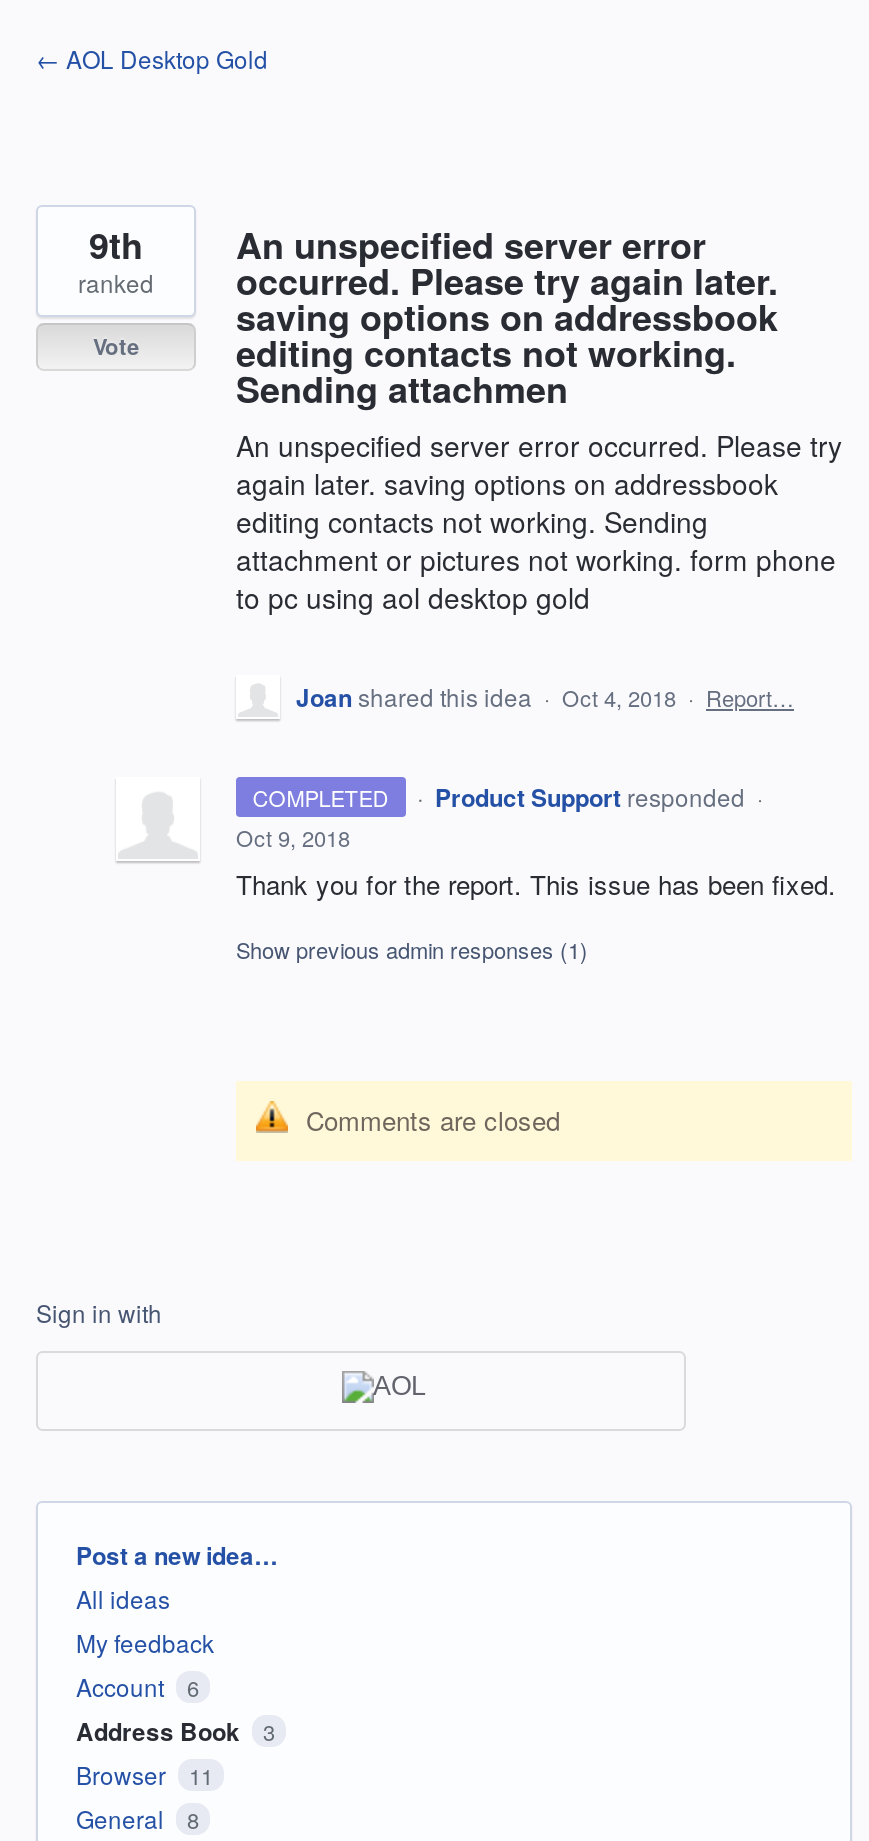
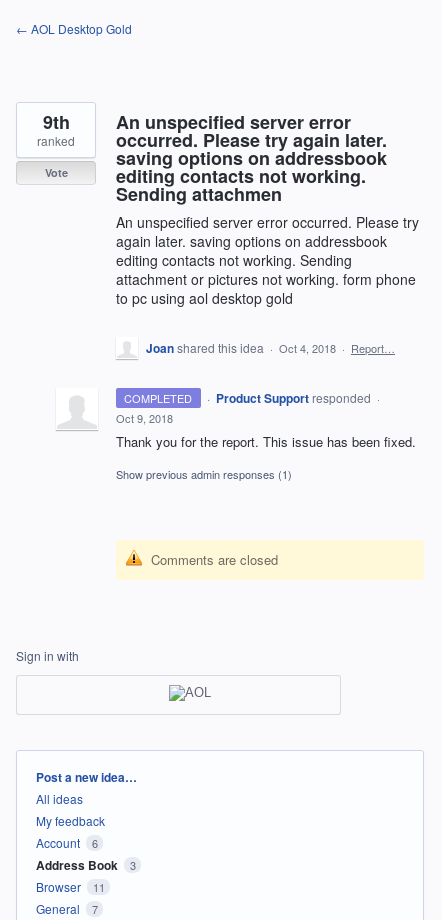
- General 8
+ General 7
